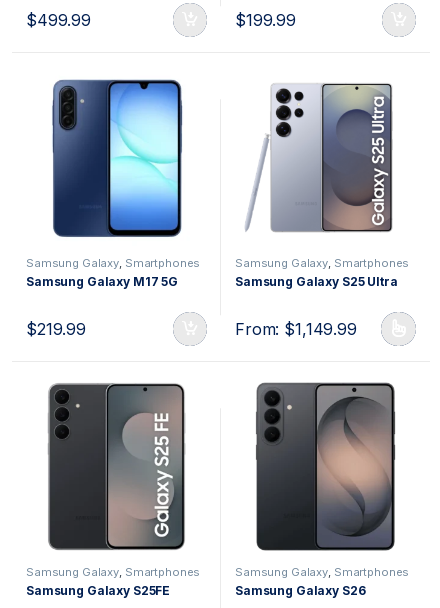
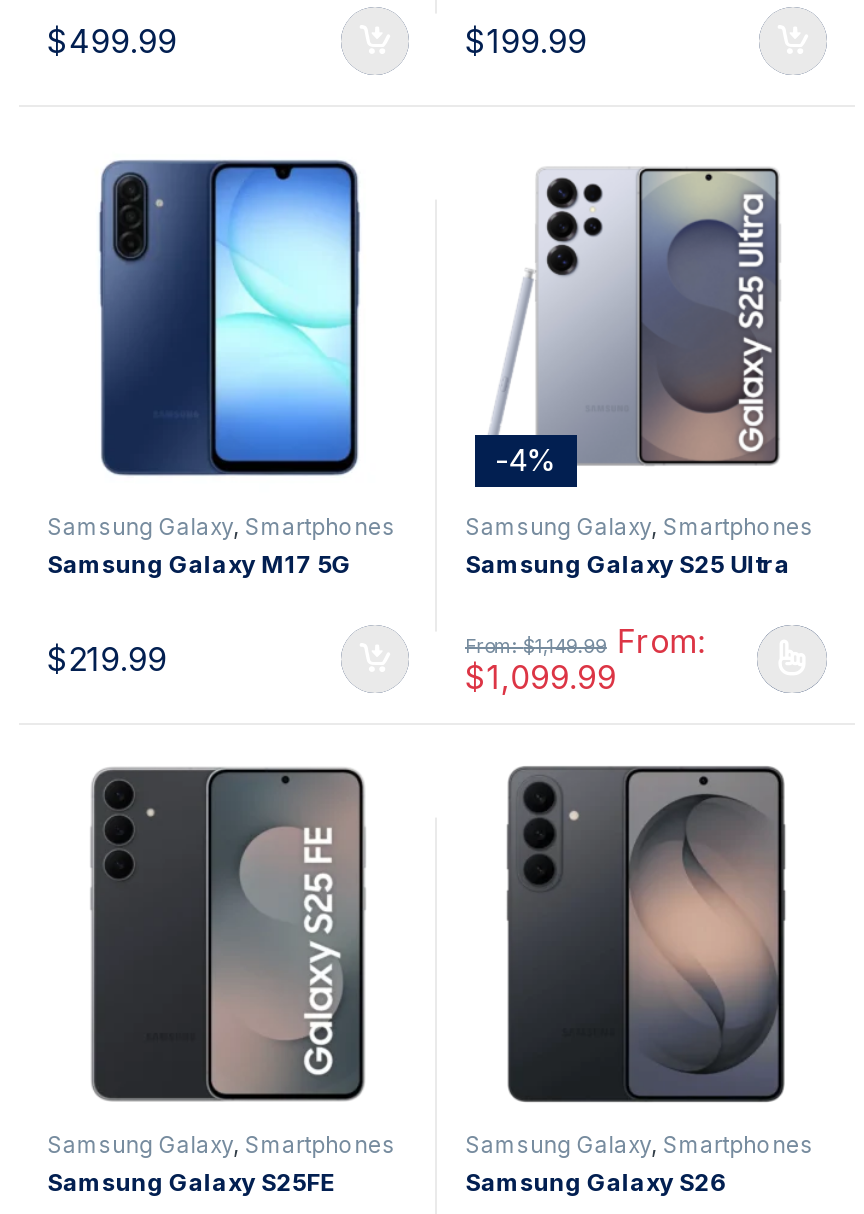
+ -4%

- From: $1,149.99
+ From:$1,149.99 From:
+ $1,099.99
